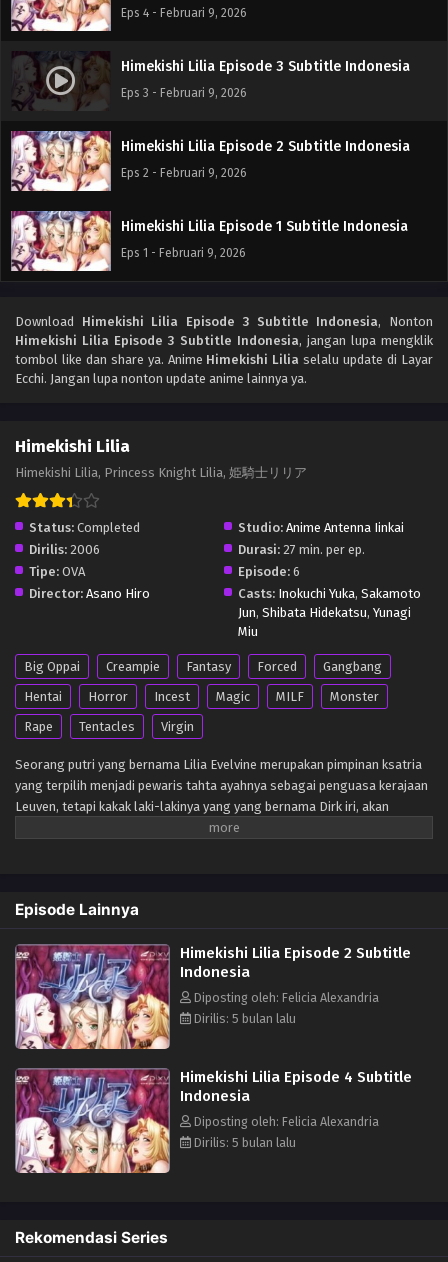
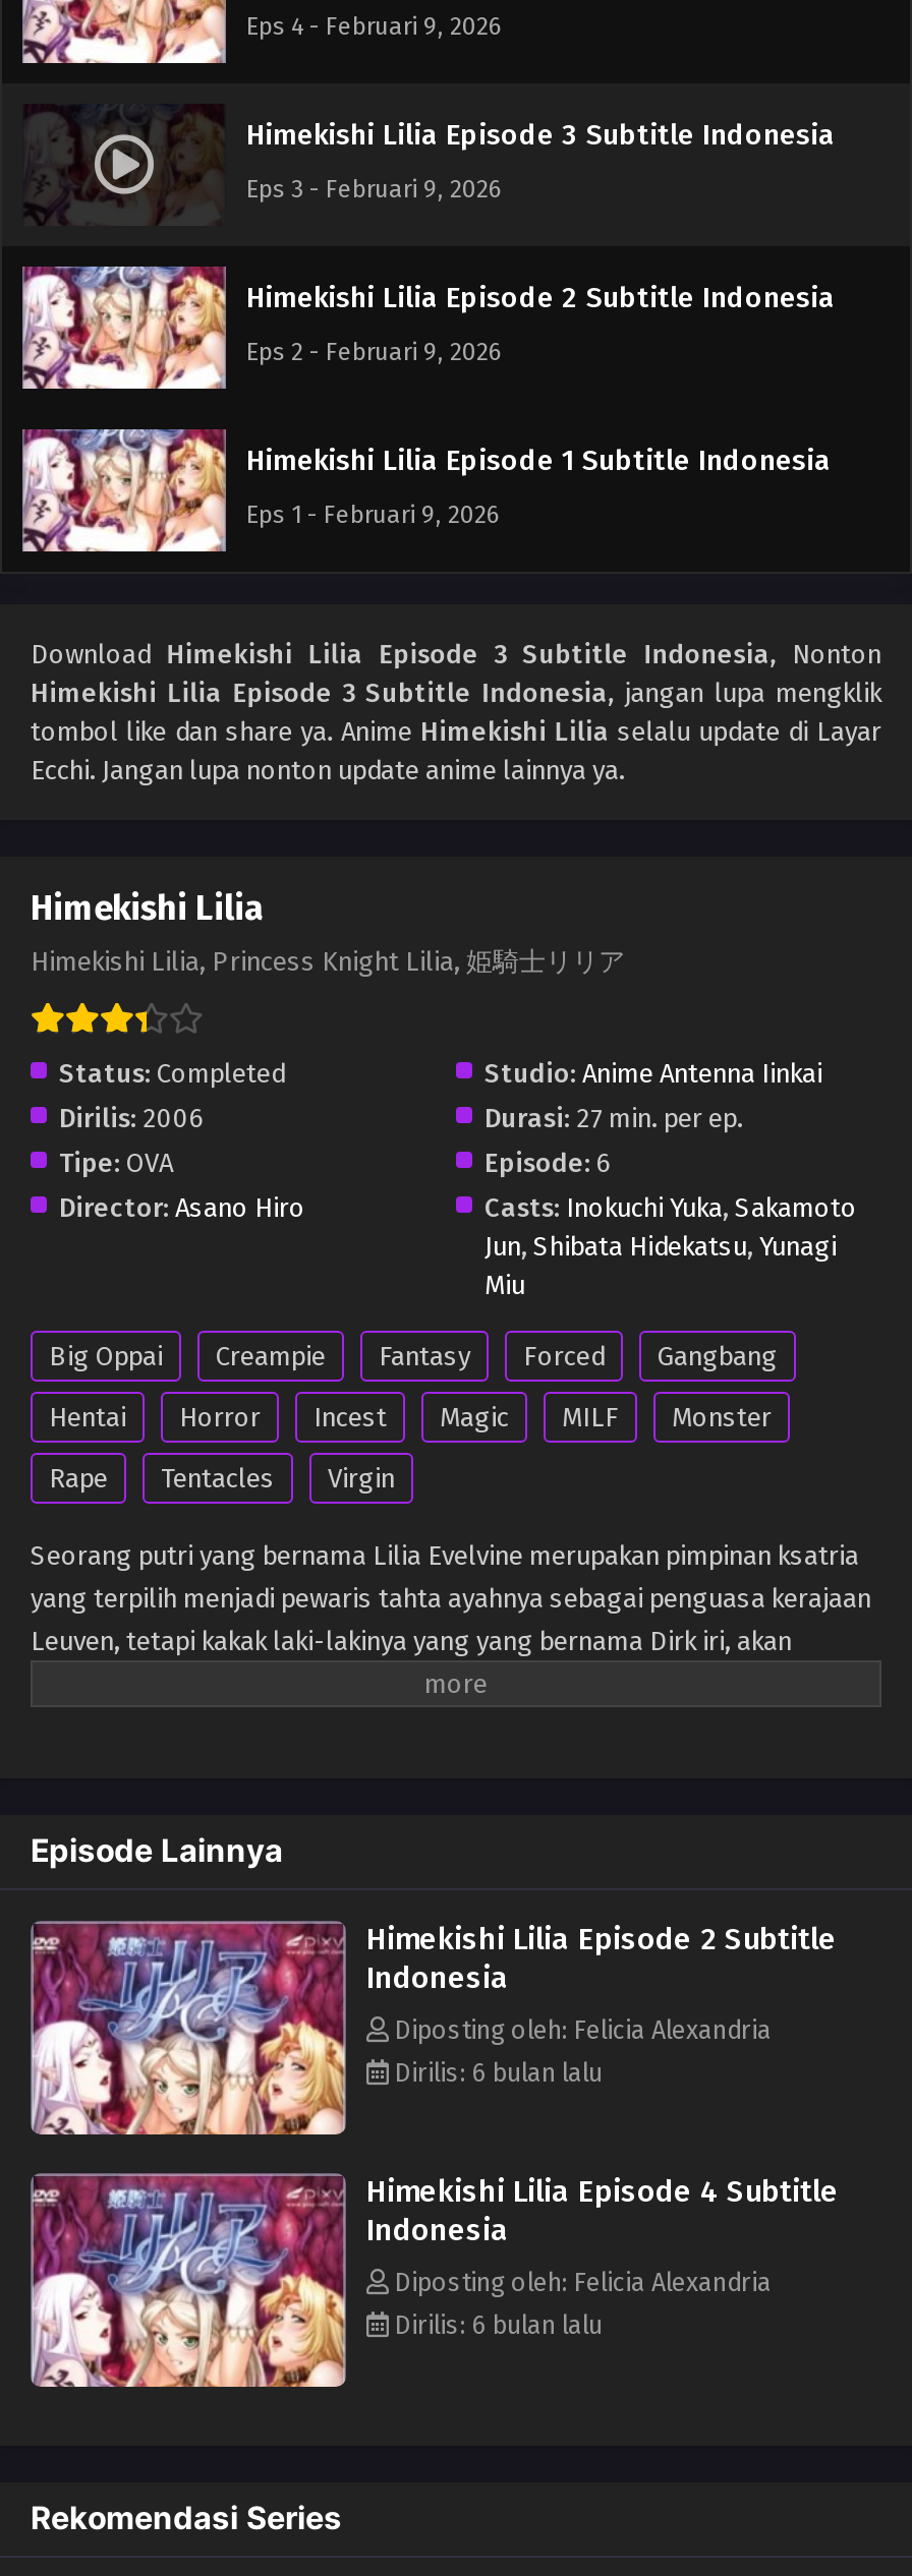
- Dirilis: 5 bulan lalu
+ Dirilis: 6 bulan lalu

- Dirilis: 5 bulan lalu
+ Dirilis: 6 bulan lalu
